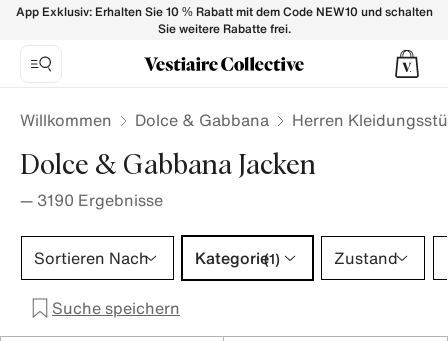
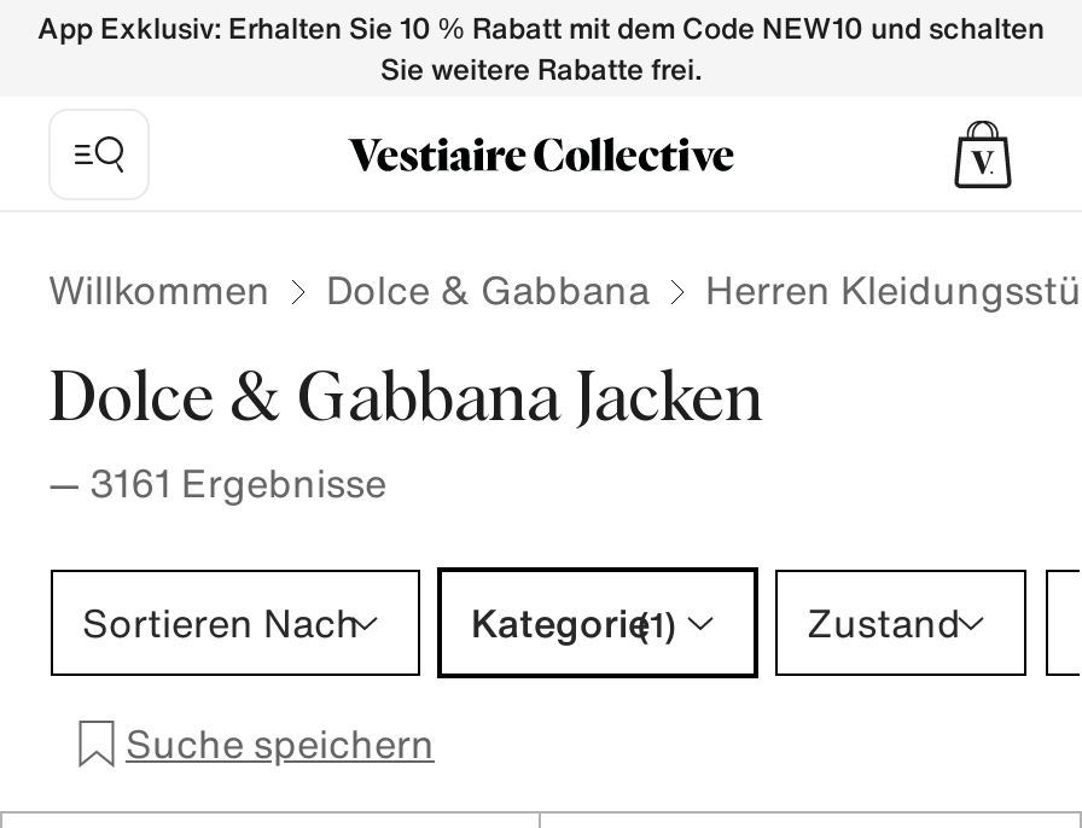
- — 3190 Ergebnisse
+ — 3161 Ergebnisse
